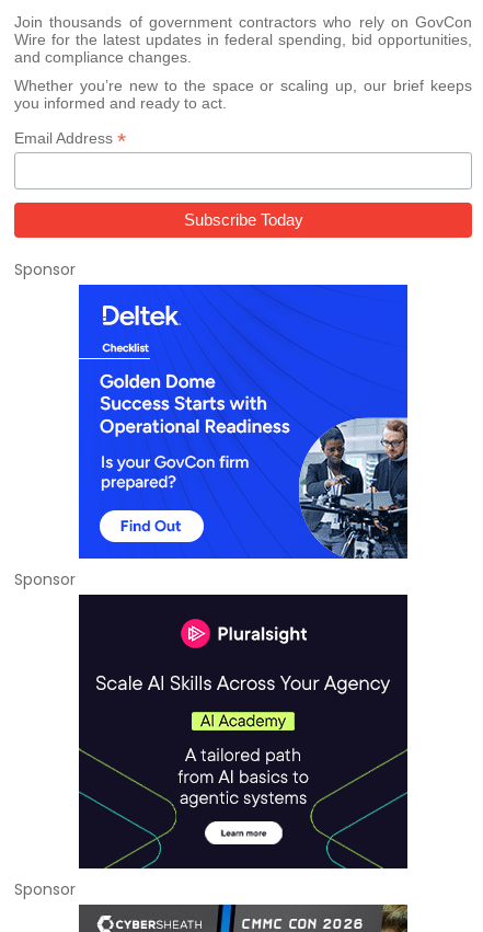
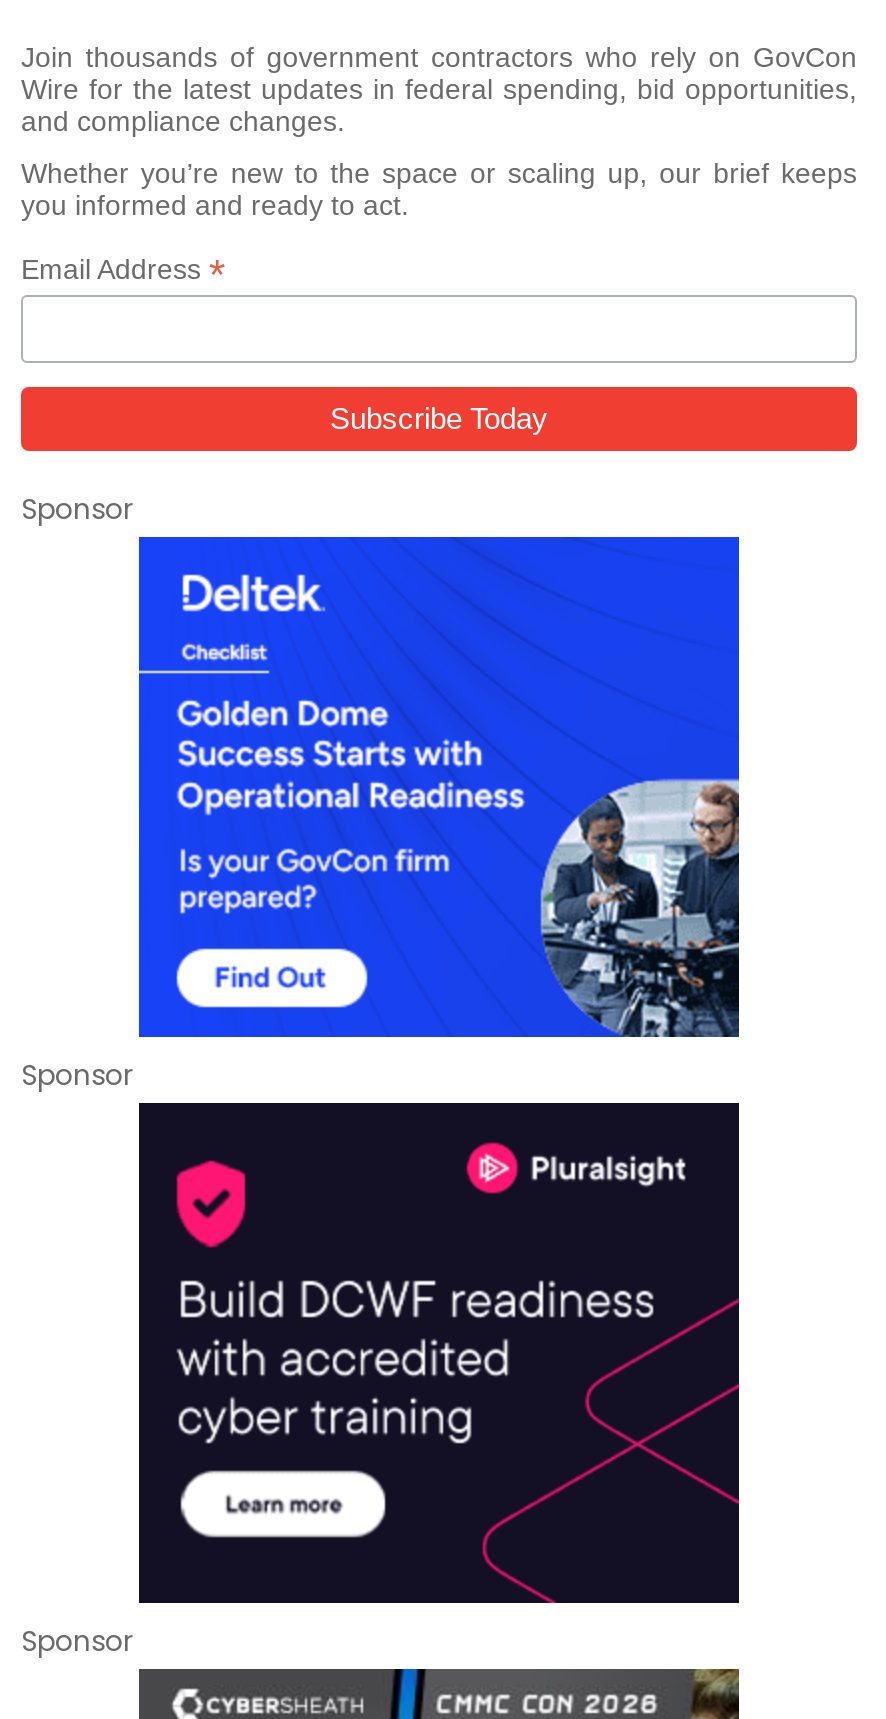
- [image]
+ [image]
